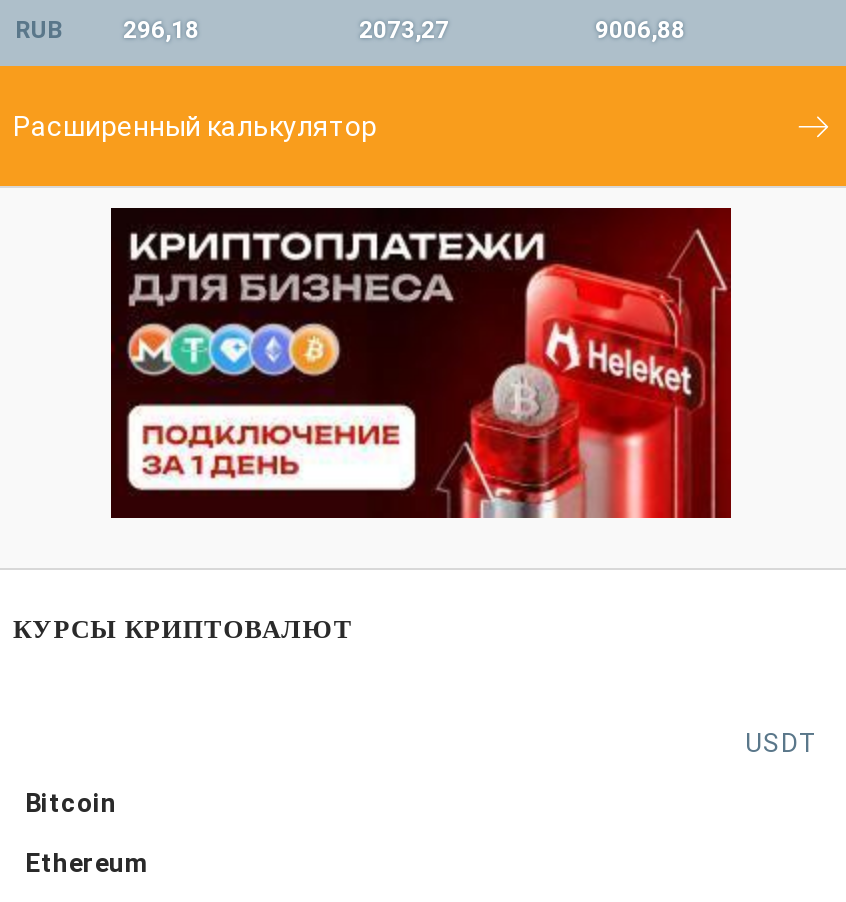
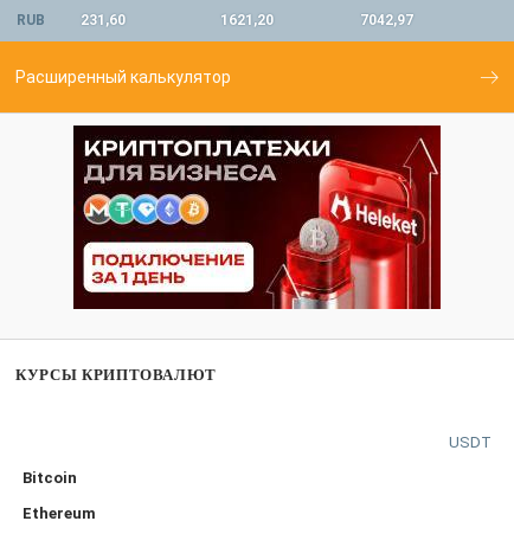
- 296,18
+ 231,60

- 2073,27
+ 1621,20

- 9006,88
+ 7042,97
